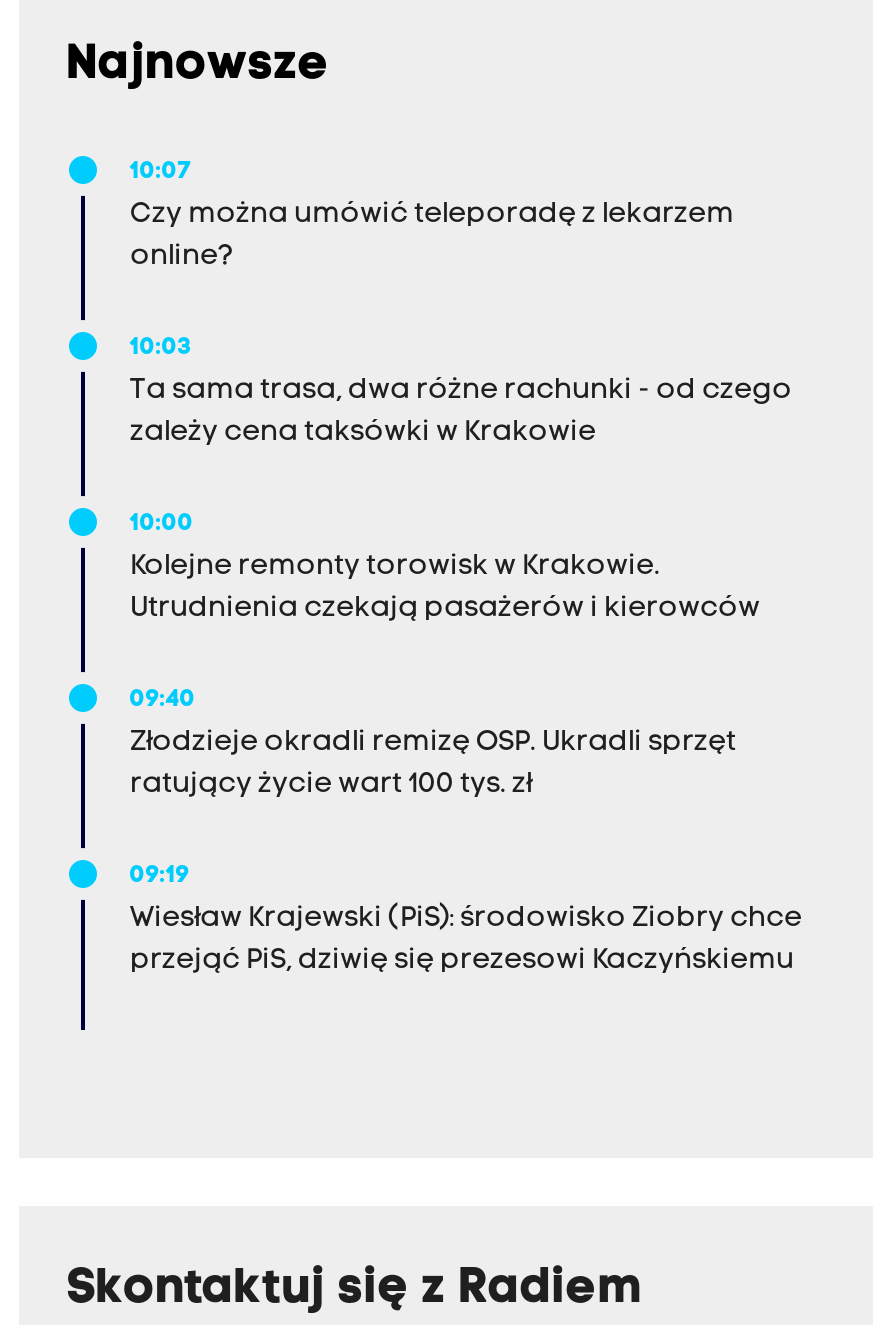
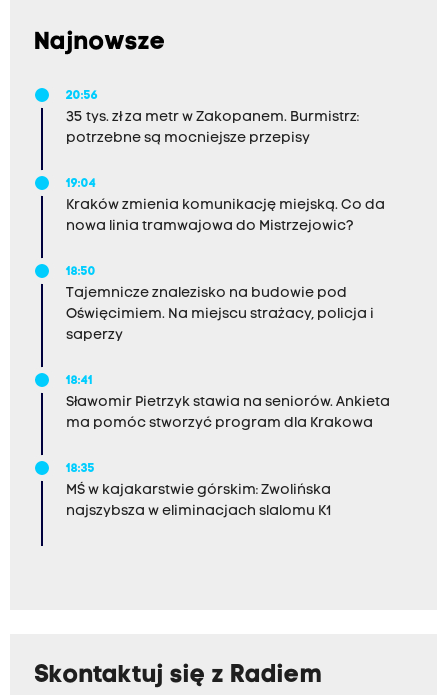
- 10:07
+ 20:56

- Czy można umówić teleporadę z lekarzem
- online?
+ 35 tys. zł za metr w Zakopanem. Burmistrz:
+ potrzebne są mocniejsze przepisy

- 10:03
+ 19:04

- Ta sama trasa, dwa różne rachunki - od czego
- zależy cena taksówki w Krakowie
+ Kraków zmienia komunikację miejską. Co da
+ nowa linia tramwajowa do Mistrzejowic?

- 10:00
+ 18:50

- Kolejne remonty torowisk w Krakowie.
- Utrudnienia czekają pasażerów i kierowców
+ Tajemnicze znalezisko na budowie pod
+ Oświęcimiem. Na miejscu strażacy, policja i
+ saperzy

- 09:40
+ 18:41

- Złodzieje okradli remizę OSP. Ukradli sprzęt
- ratujący życie wart 100 tys. zł
+ Sławomir Pietrzyk stawia na seniorów. Ankieta
+ ma pomóc stworzyć program dla Krakowa

- 09:19
+ 18:35

- Wiesław Krajewski (PiS): środowisko Ziobry chce
- przejąć PiS, dziwię się prezesowi Kaczyńskiemu
+ MŚ w kajakarstwie górskim: Zwolińska
+ najszybsza w eliminacjach slalomu K1
